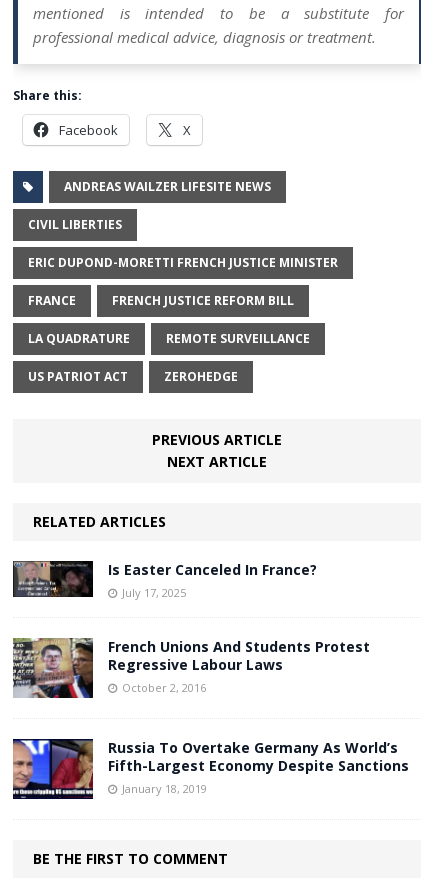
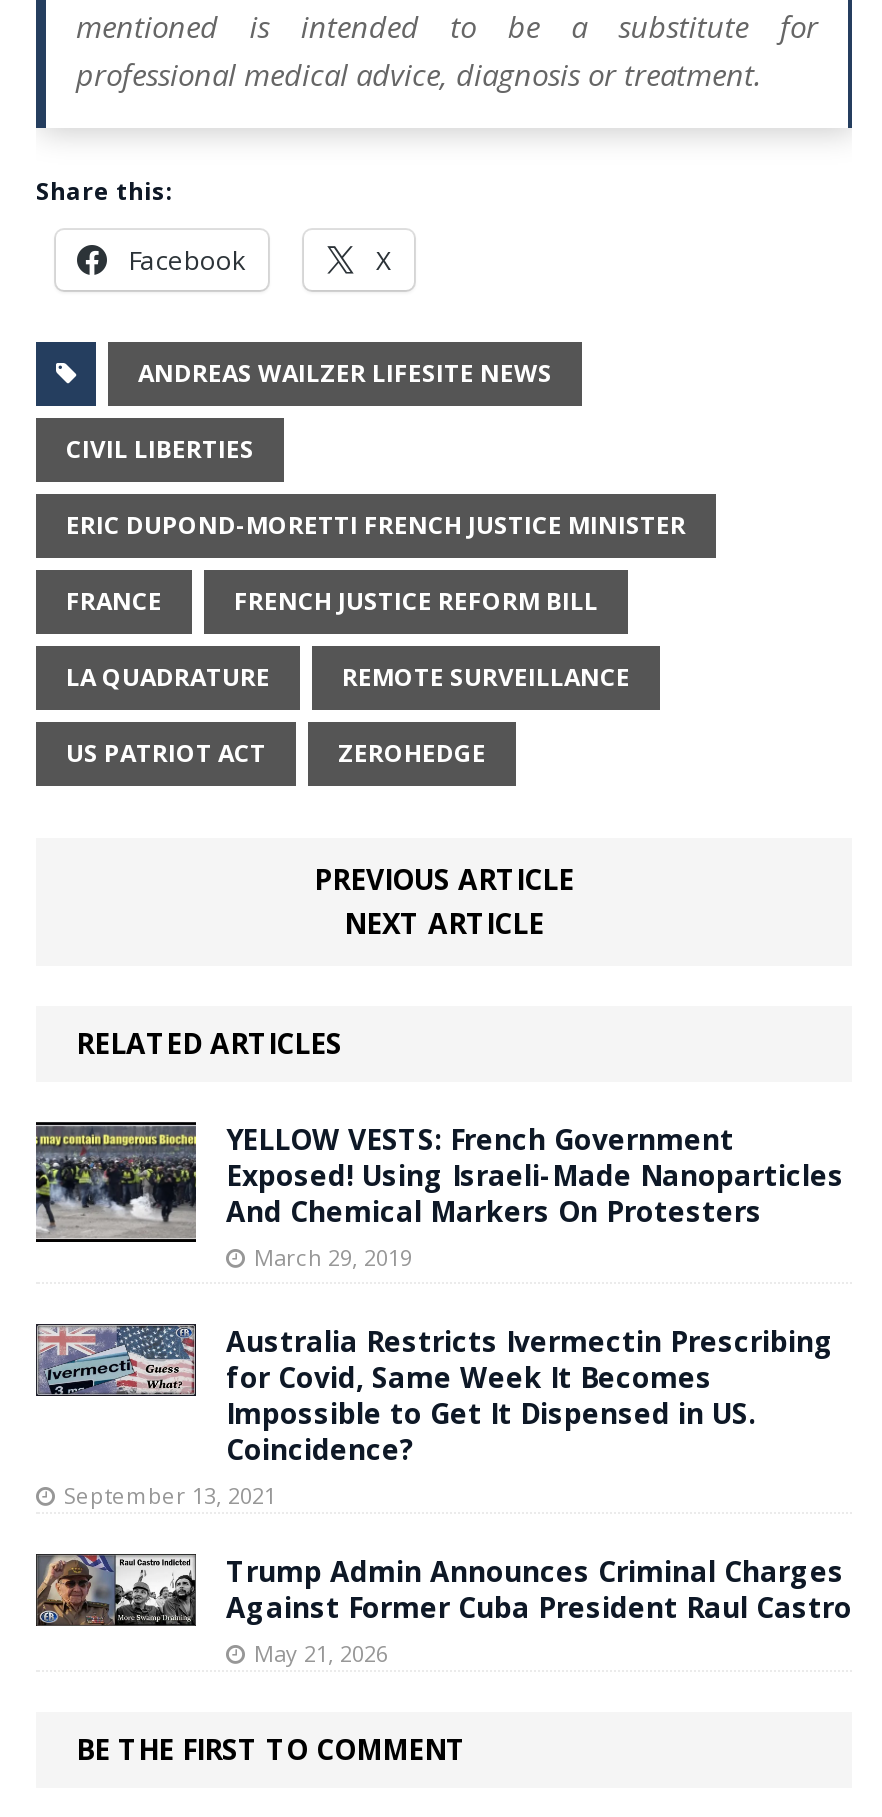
- [image]
- Is Easter Canceled In France?
- July 17, 2025
+ [image]
+ YELLOW VESTS: French Government
+ Exposed! Using Israeli-Made Nanoparticles
+ And Chemical Markers On Protesters
+ March 29, 2019

- [image]
- French Unions And Students Protest
- Regressive Labour Laws
- October 2, 2016
+ [image]
+ Australia Restricts Ivermectin Prescribing
+ for Covid, Same Week It Becomes
+ Impossible to Get It Dispensed in US.
+ Coincidence?
+ September 13, 2021

- [image]
- Russia To Overtake Germany As World’s
- Fifth-Largest Economy Despite Sanctions
- January 18, 2019
+ [image]
+ Trump Admin Announces Criminal Charges
+ Against Former Cuba President Raul Castro
+ May 21, 2026
